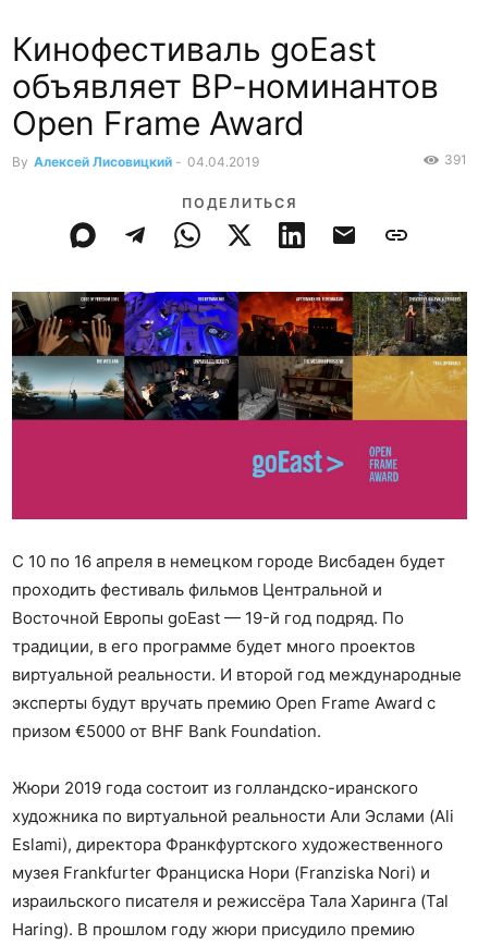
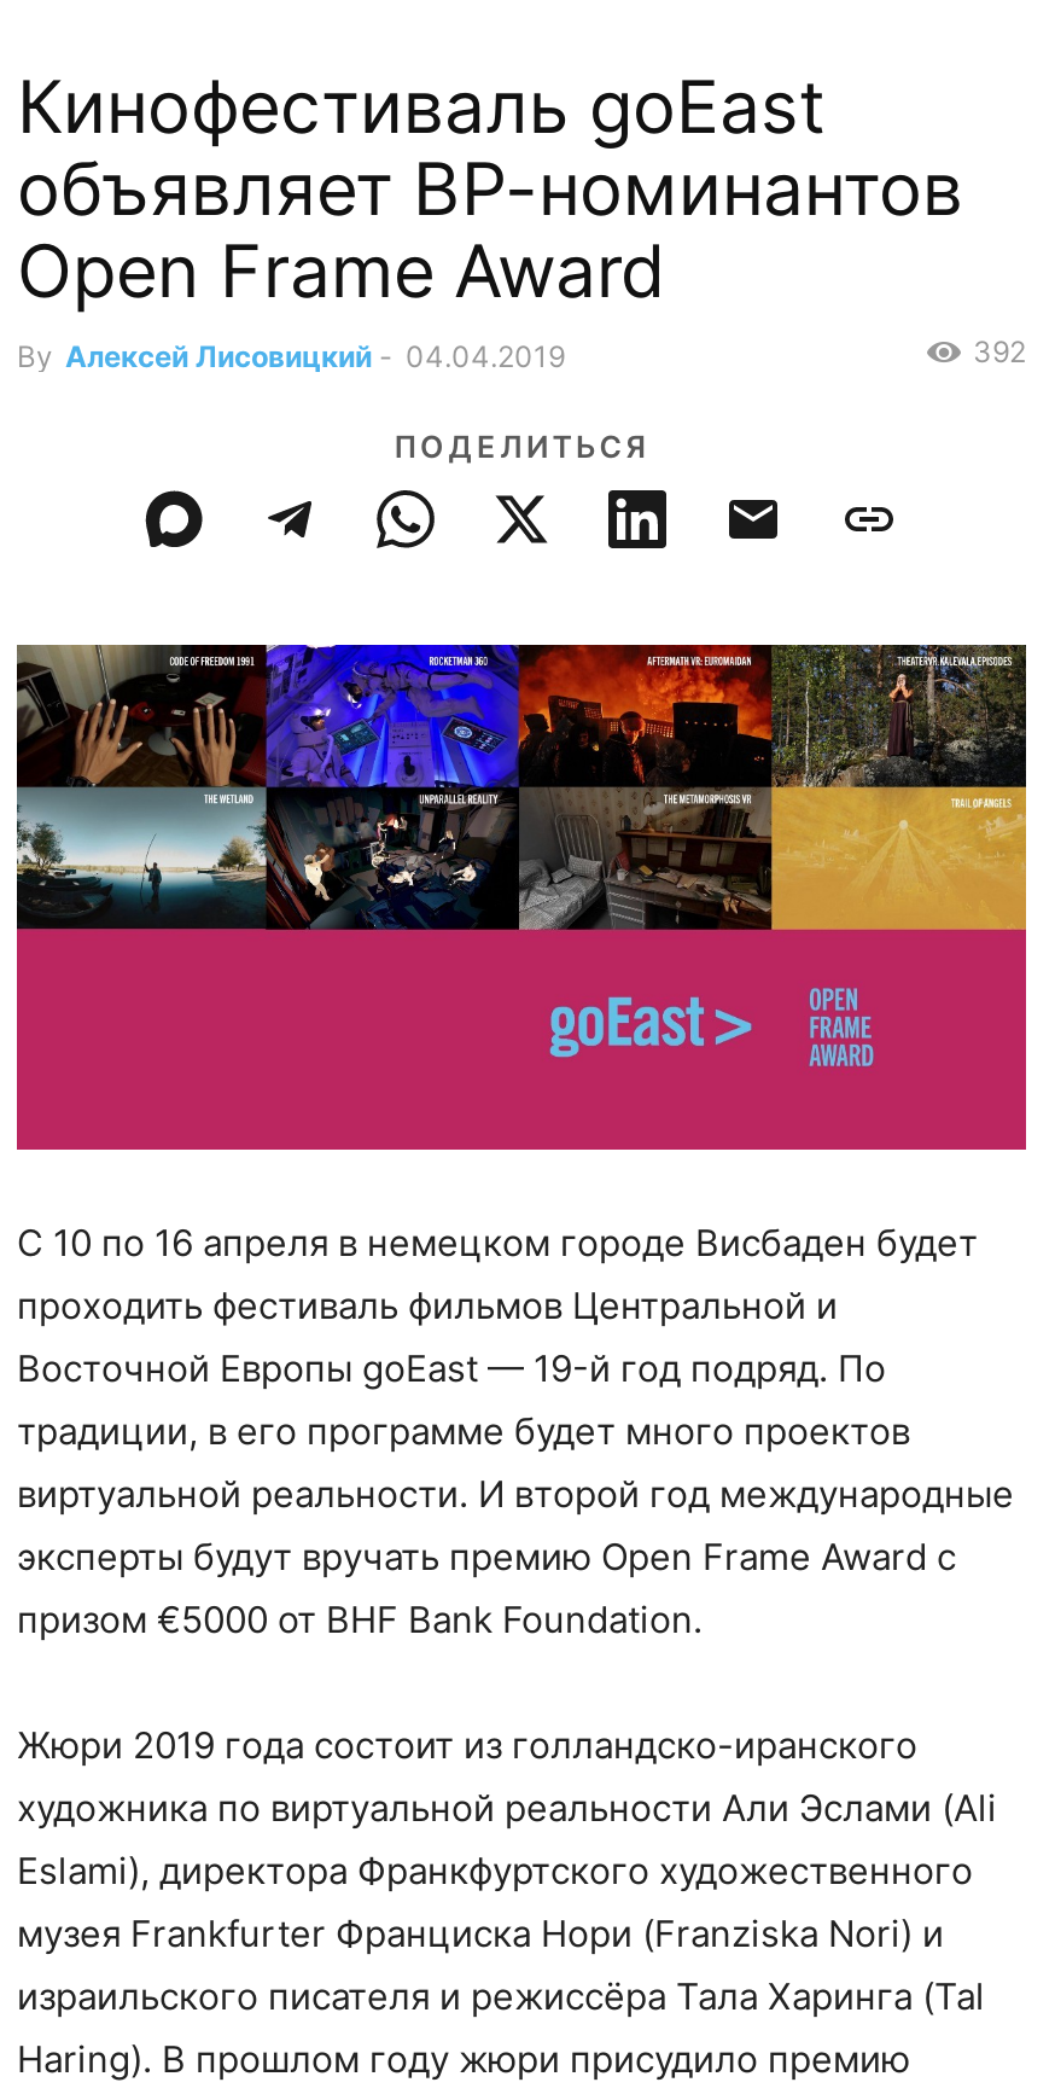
- 391
+ 392
